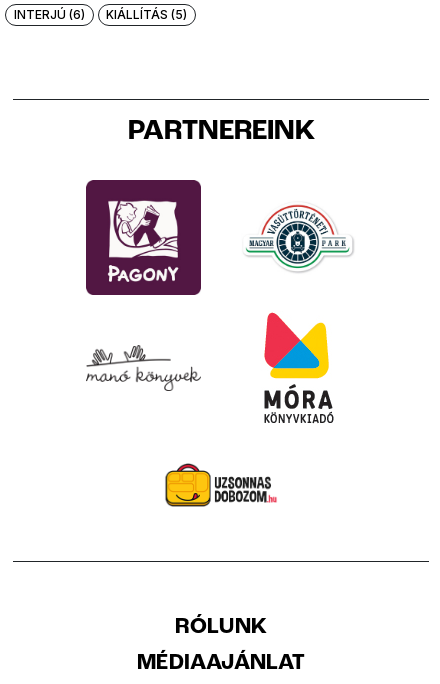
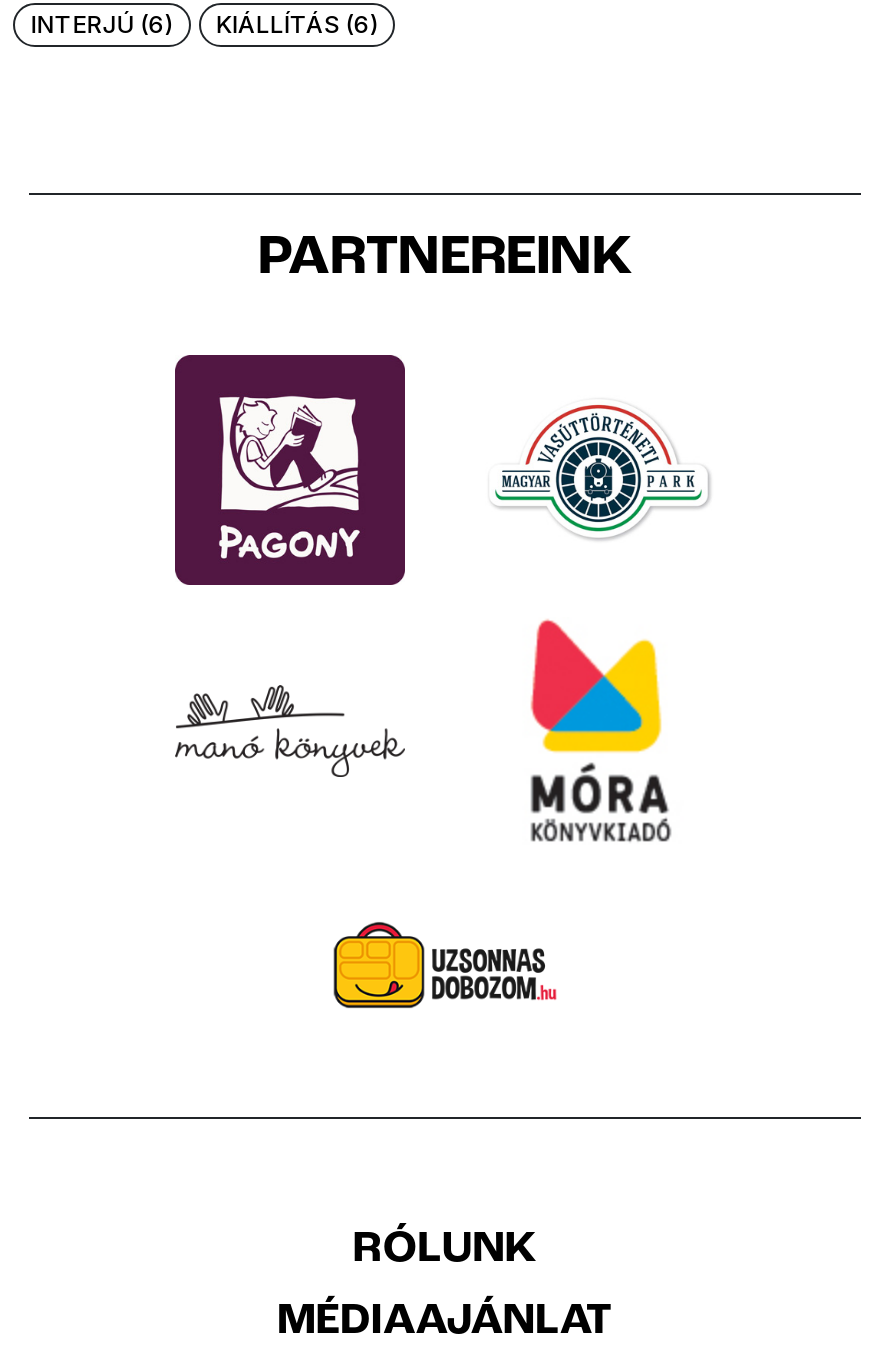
- INTERJÚ (6) KIÁLLÍTÁS (5)
+ INTERJÚ (6) KIÁLLÍTÁS (6)
